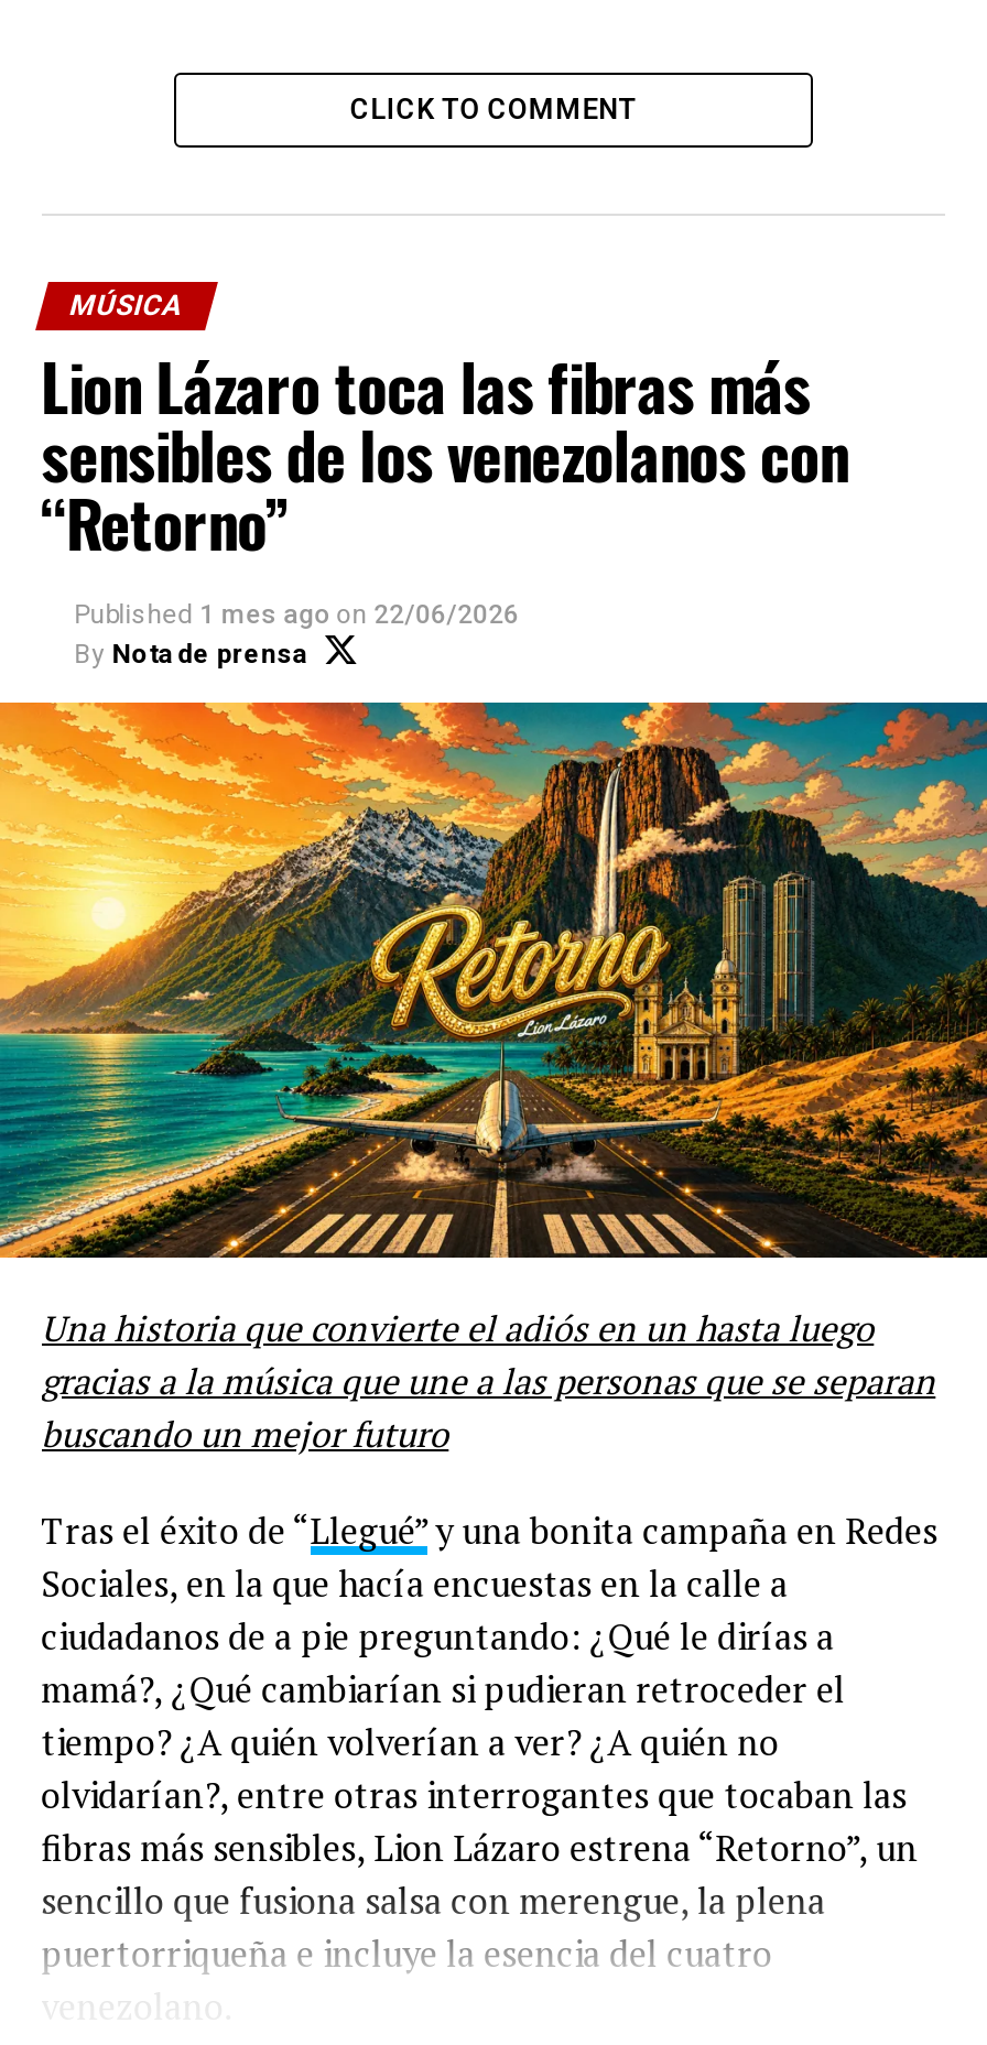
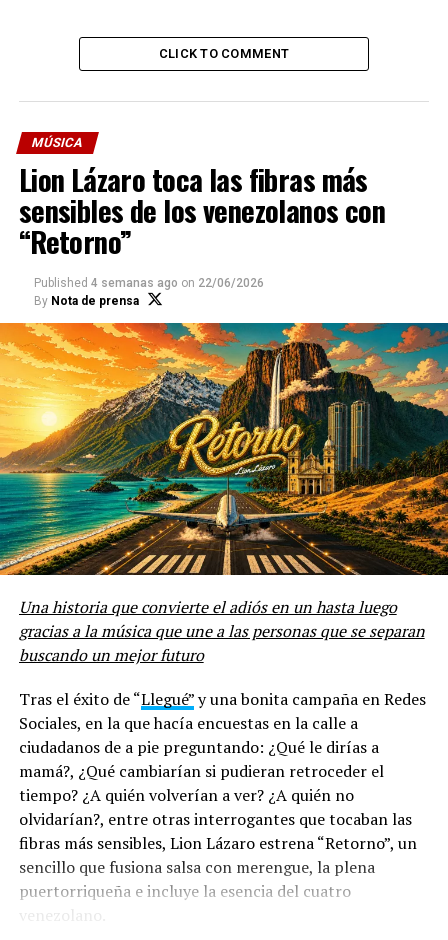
- Published 1 mes ago on 22/06/2026
+ Published 4 semanas ago on 22/06/2026
